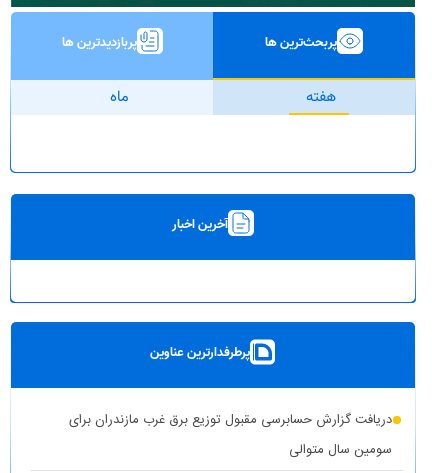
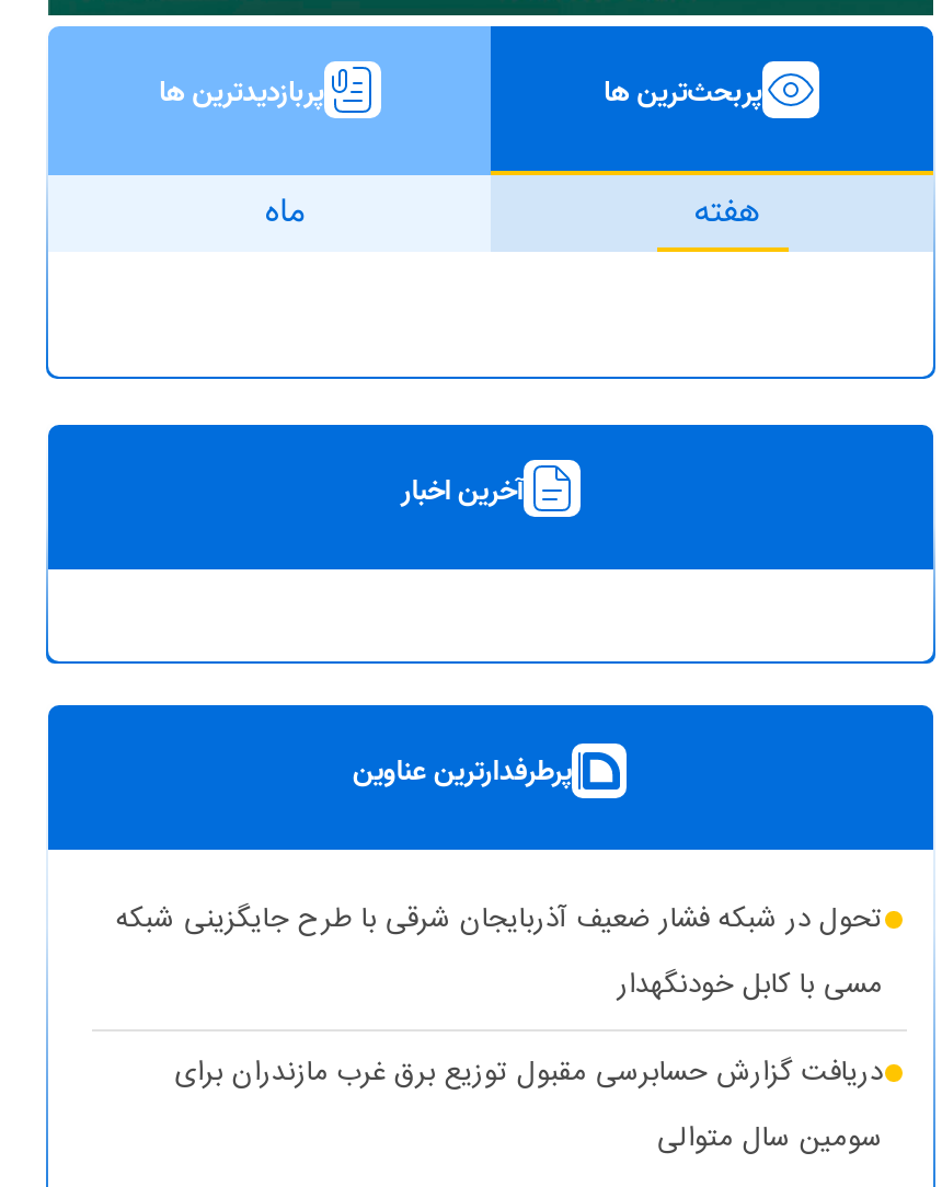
+ تحول در شبکه فشار ضعیف آذربایجان شرقی با طرح جایگزینی شبکه
+ مسی با کابل خودنگهدار
